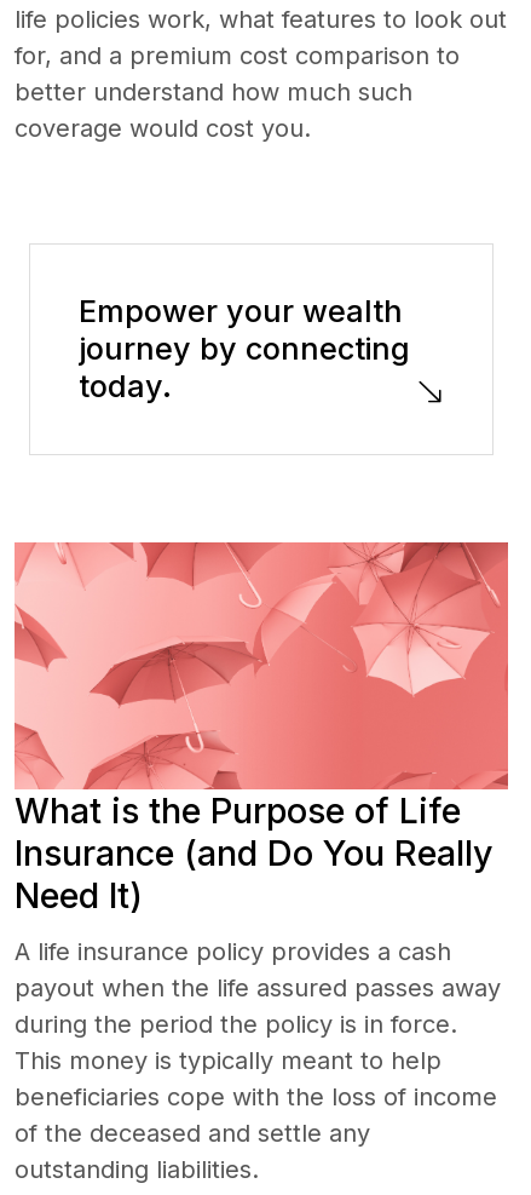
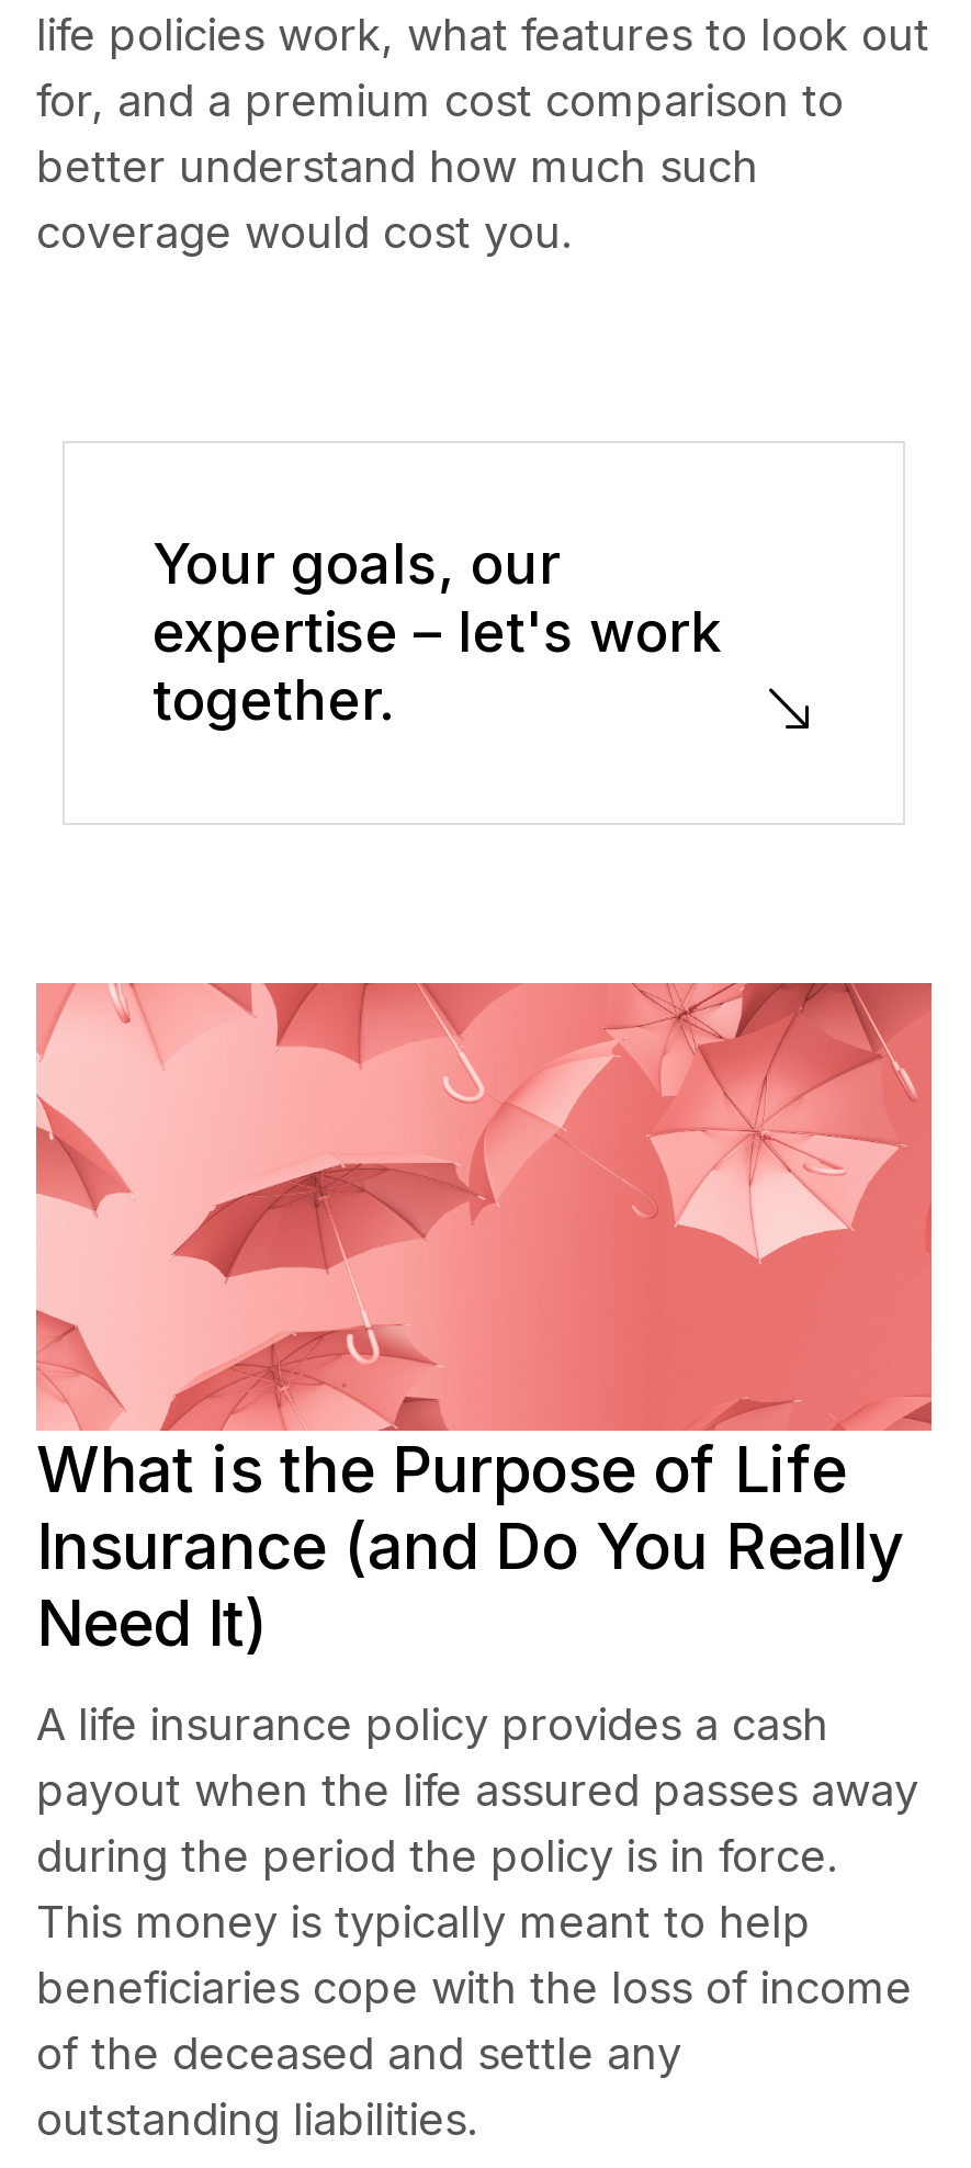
- Empower your wealth
- journey by connecting
- today.
+ Your goals, our
+ expertise – let's work
+ together.
